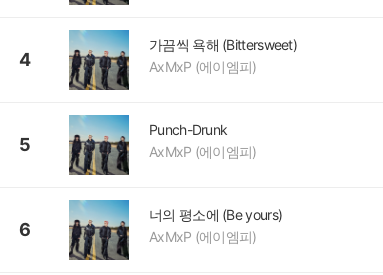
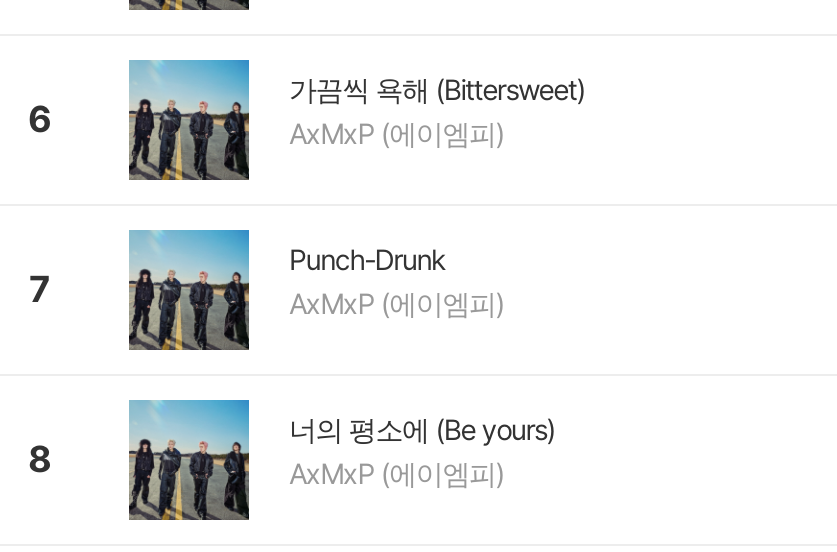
- 4
+ 6

- 5
+ 7

- 6
+ 8
